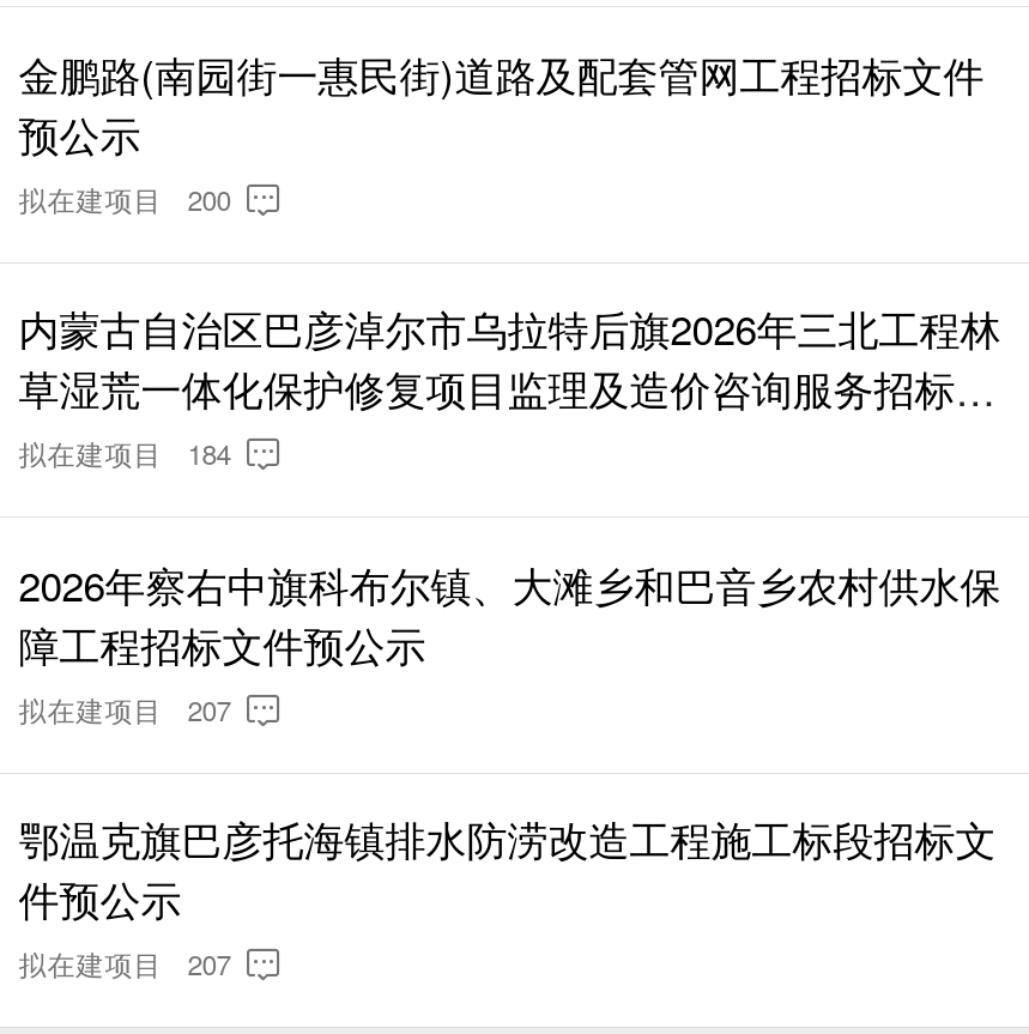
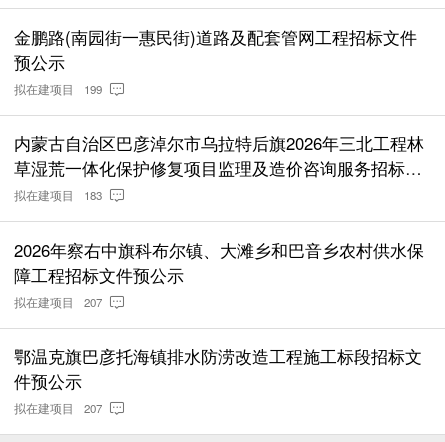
- 拟在建项目 200
+ 拟在建项目 199

- 184
+ 183
